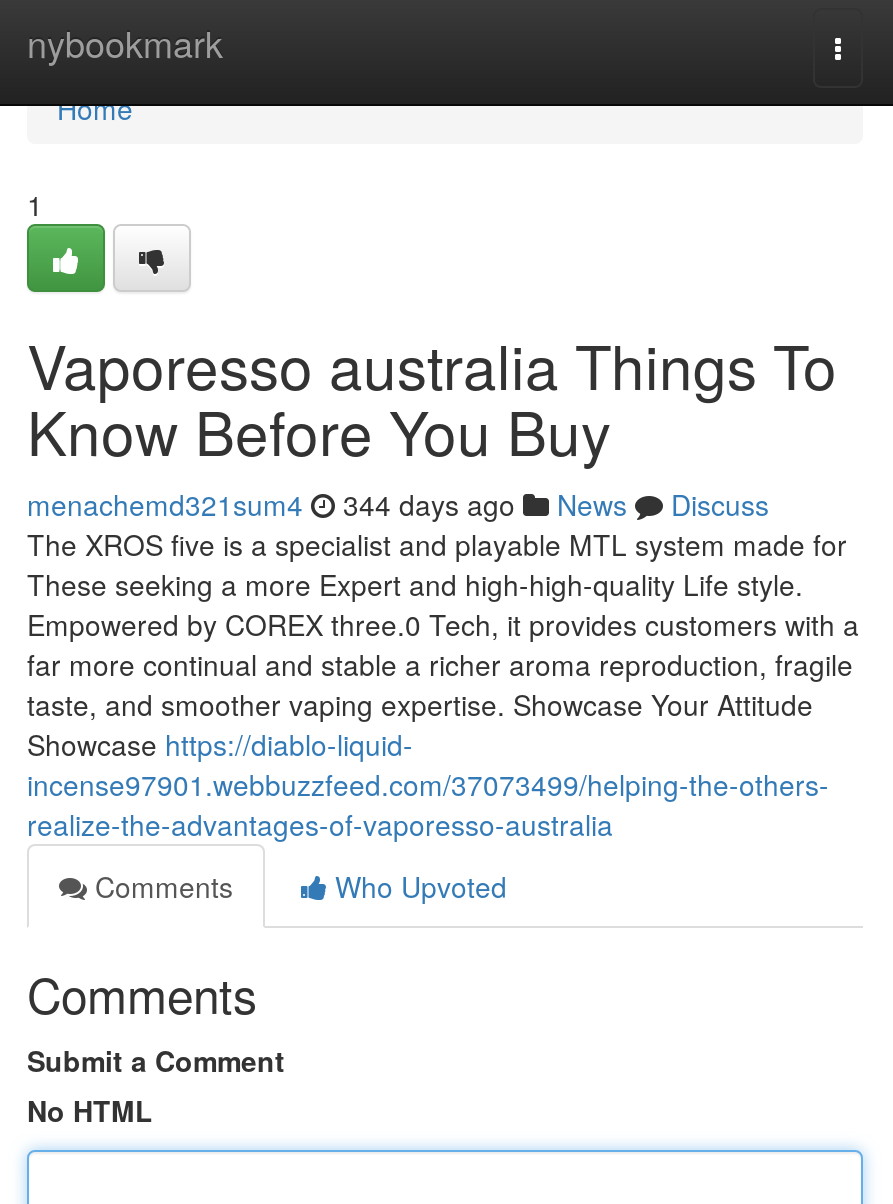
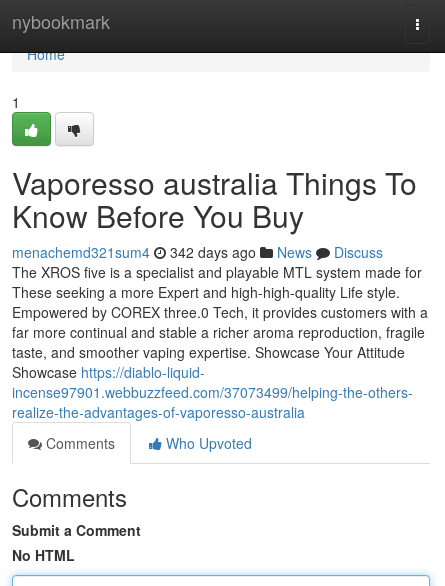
- menachemd321sum4 344 days ago News Discuss
+ menachemd321sum4 342 days ago News Discuss
